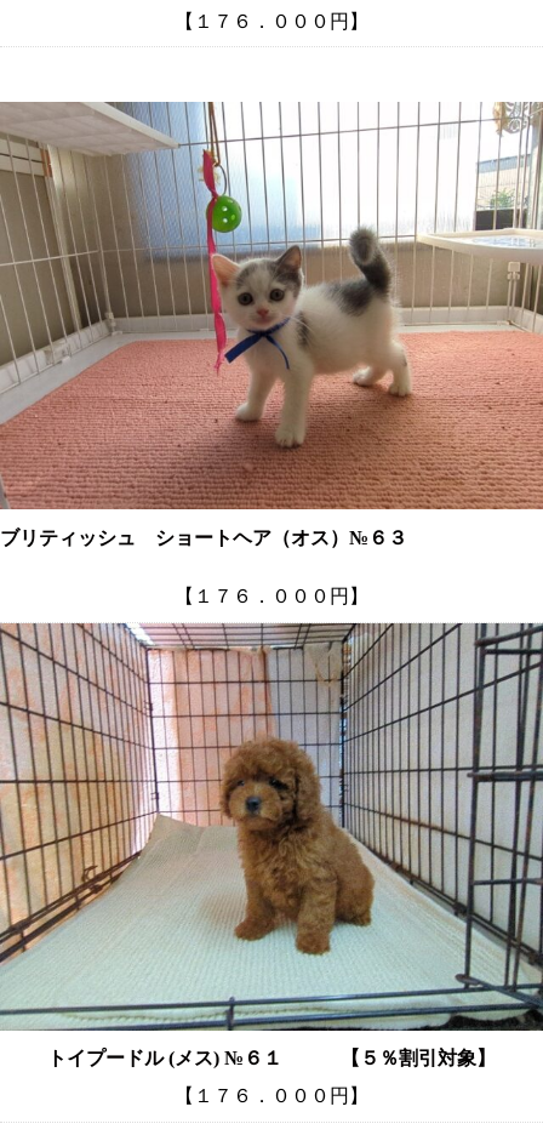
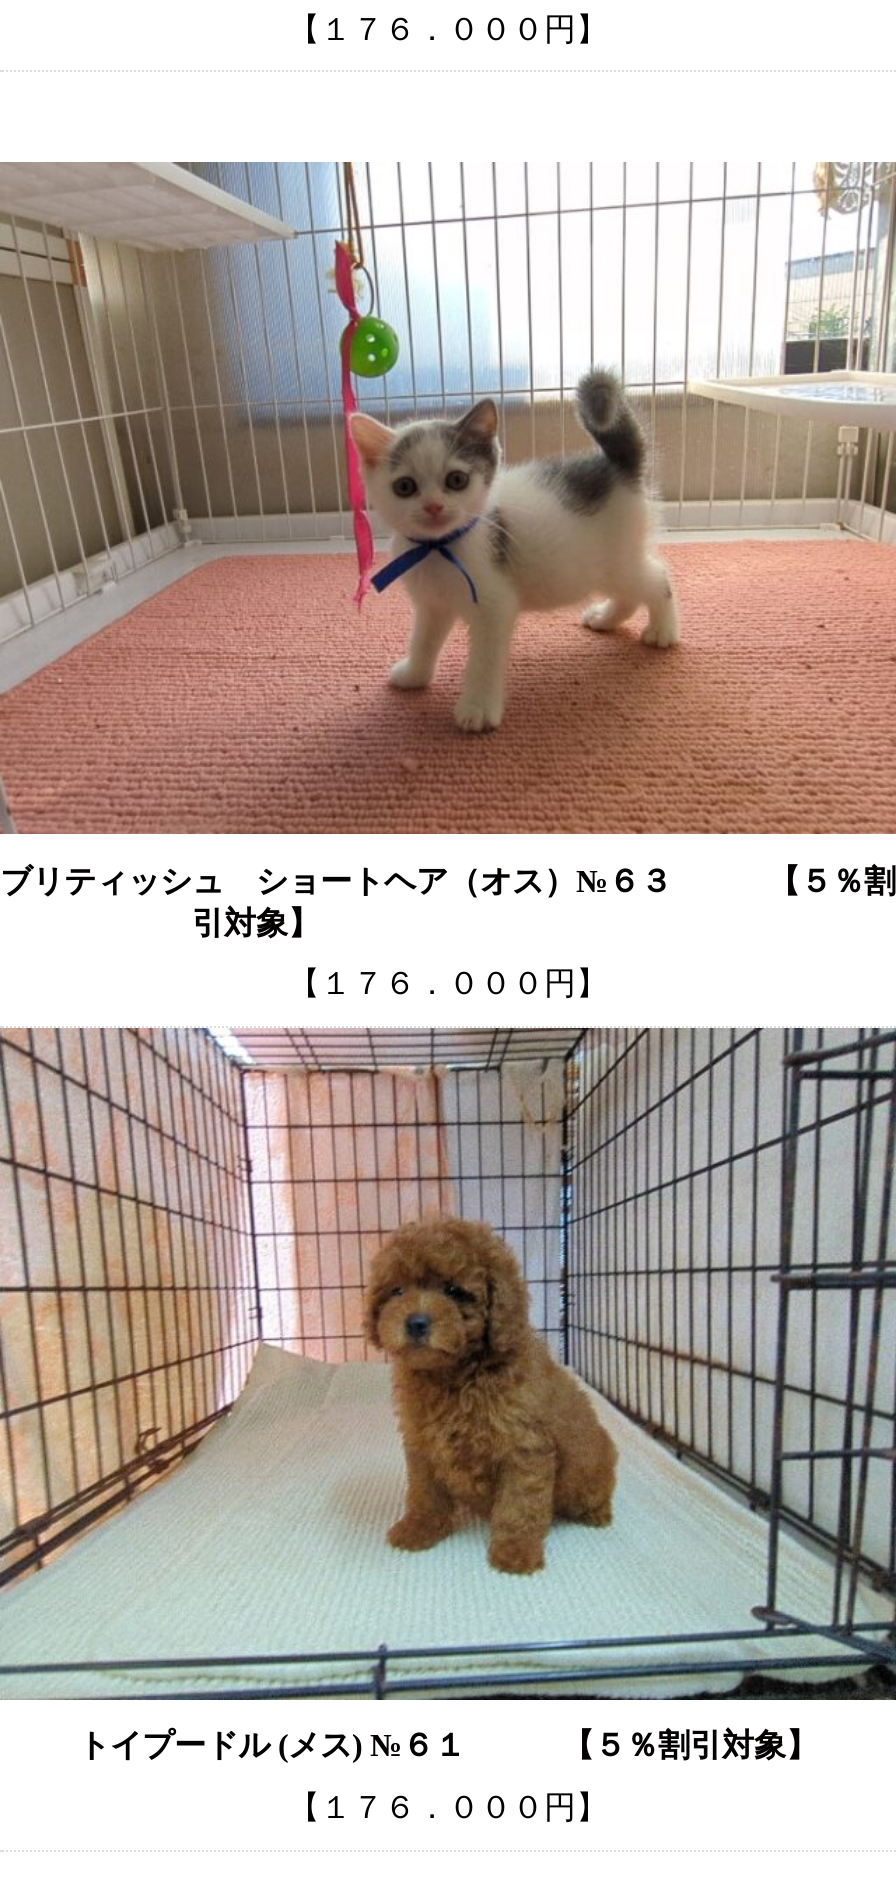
- ブリティッシュ ショートヘア（オス）№６３
+ ブリティッシュ ショートヘア（オス）№６３ 【５％割
+ 引対象】
